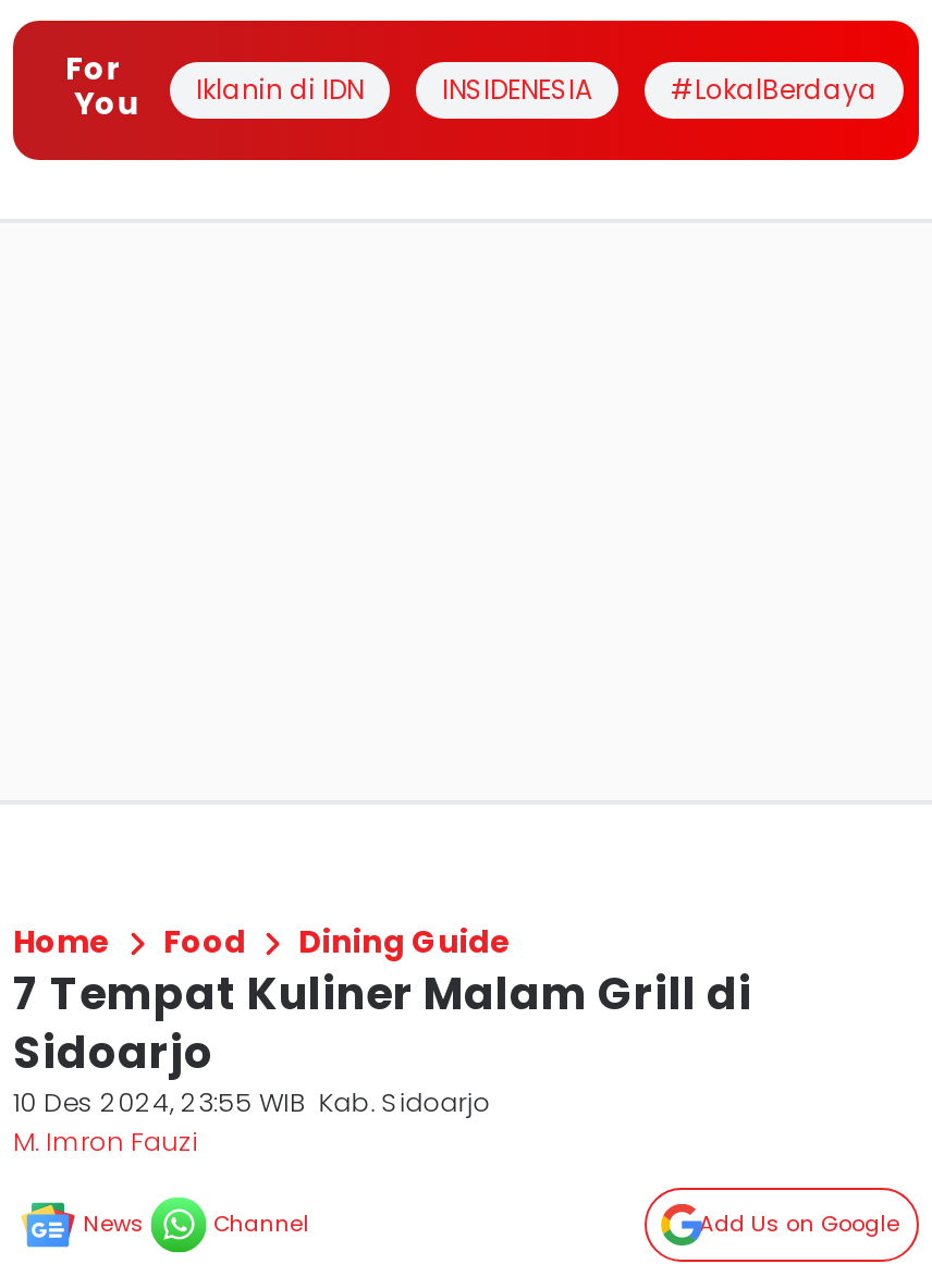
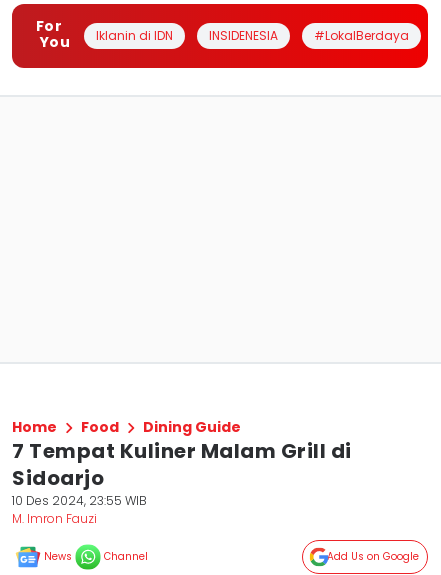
- 10 Des 2024, 23:55 WIB Kab. Sidoarjo
+ 10 Des 2024, 23:55 WIB
